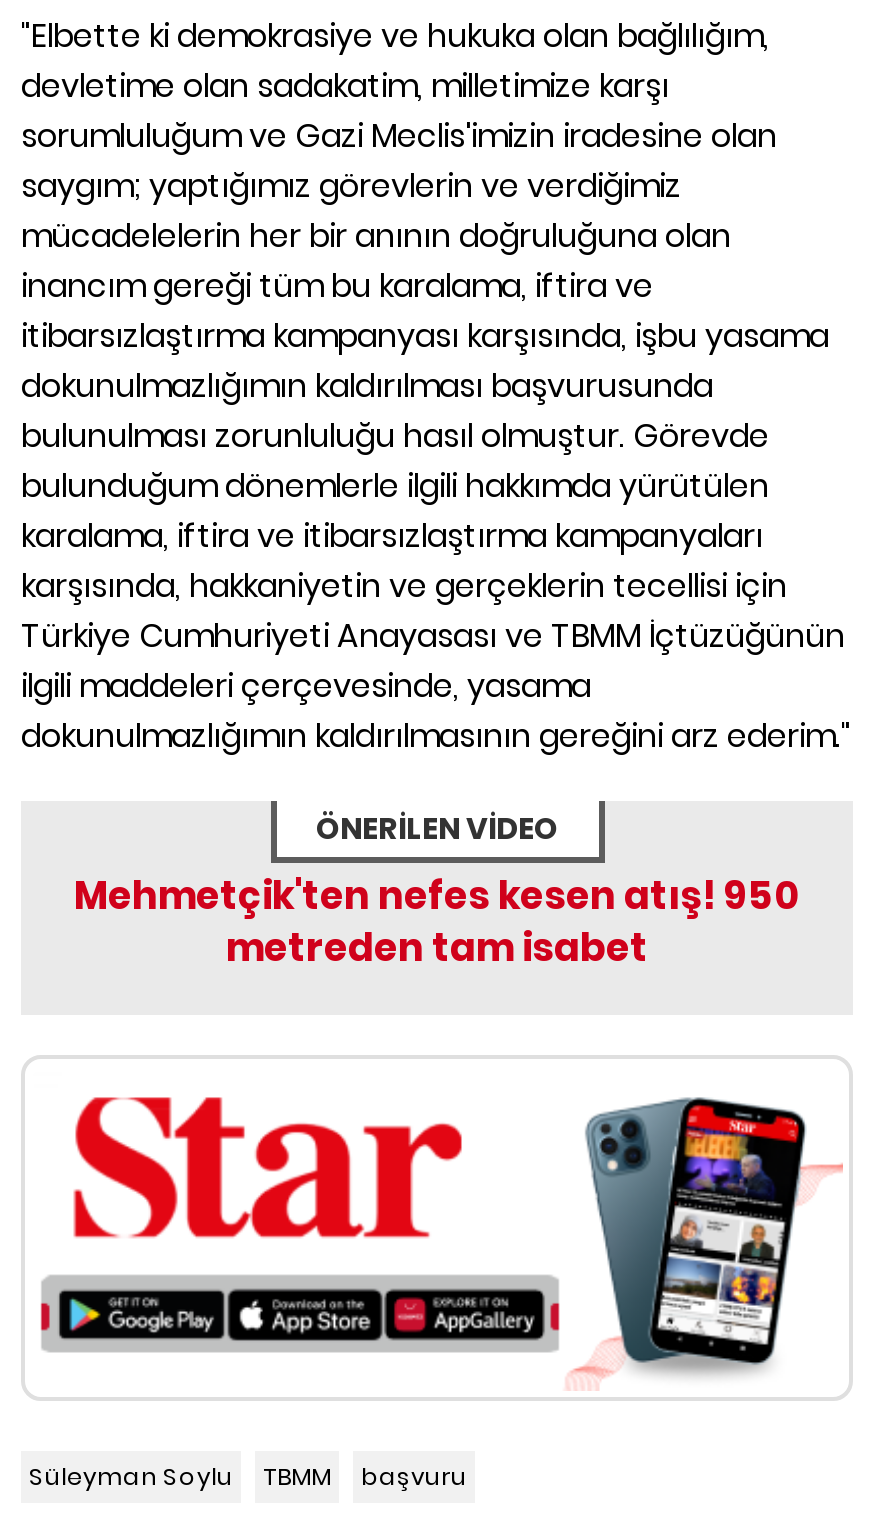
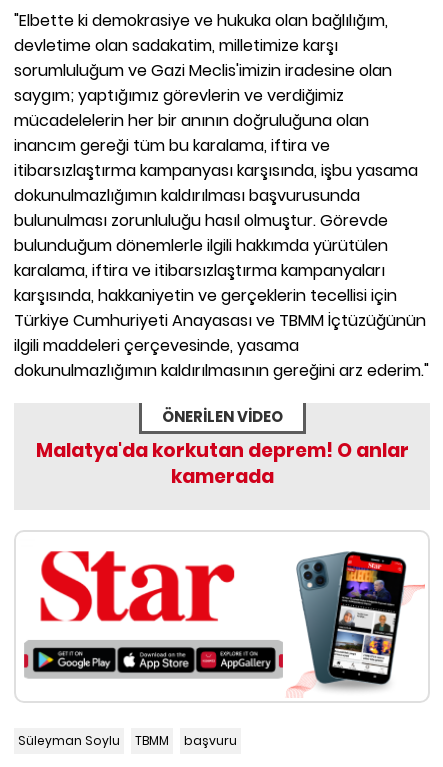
- Mehmetçik'ten nefes kesen atış! 950
- metreden tam isabet
+ Malatya'da korkutan deprem! O anlar
+ kamerada
